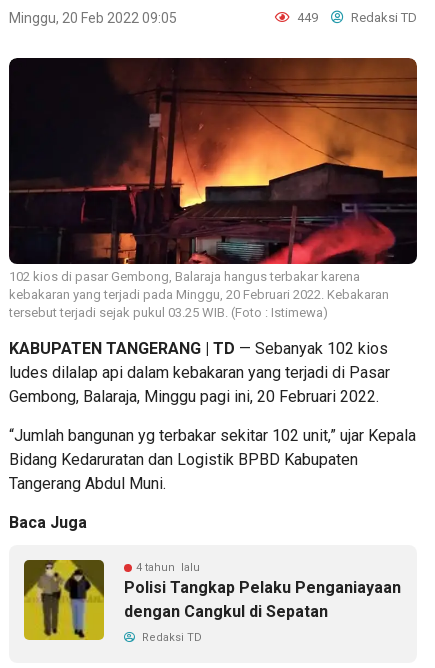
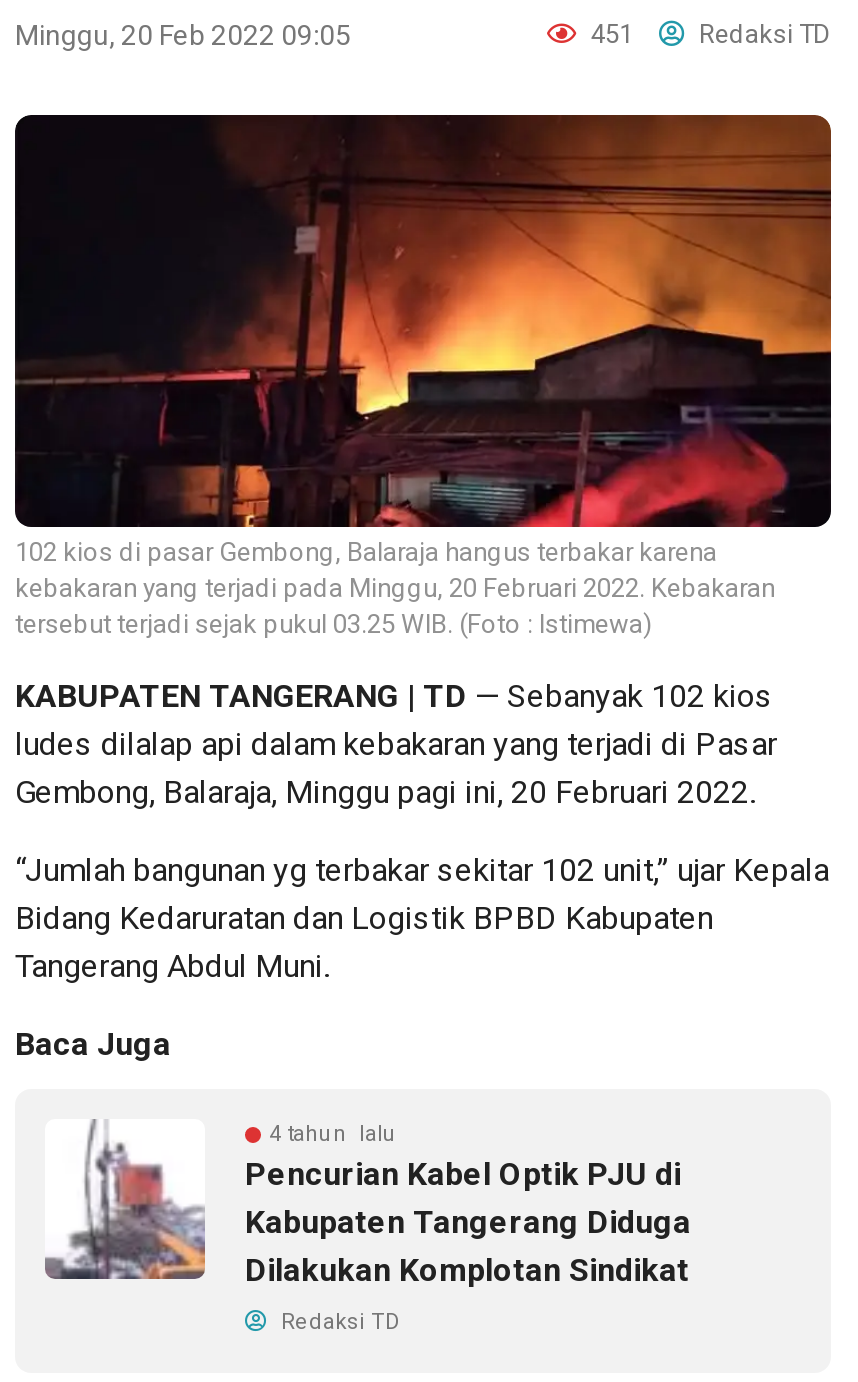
- 449 Redaksi TD
+ 451 Redaksi TD

- [image]
- Polisi Tangkap Pelaku Penganiayaan
- dengan Cangkul di Sepatan
+ [image]
+ Pencurian Kabel Optik PJU di
+ Kabupaten Tangerang Diduga
+ Dilakukan Komplotan Sindikat
